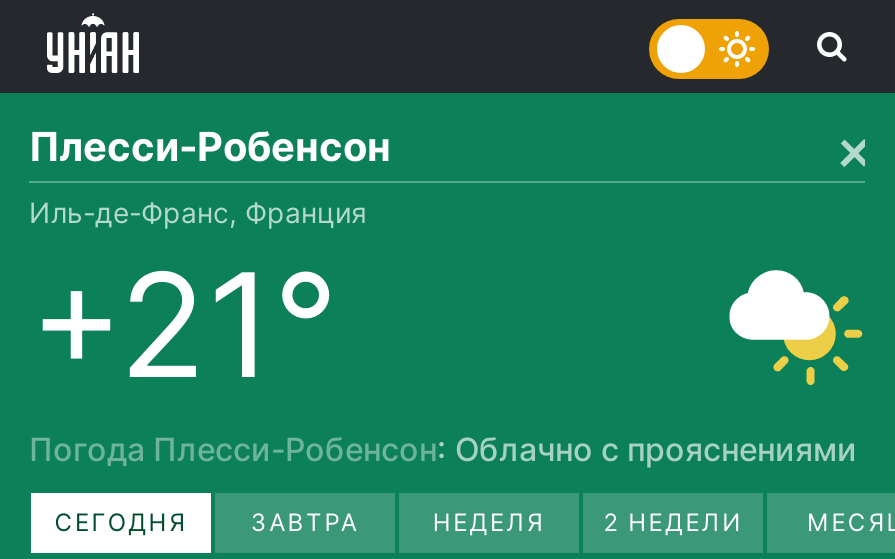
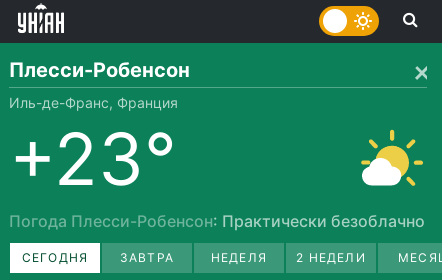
- [image]
- +21°
- Погода Плесси-Робенсон: Облачно с прояснениями
+ [image]
+ +23°
+ Погода Плесси-Робенсон: Практически безоблачно
